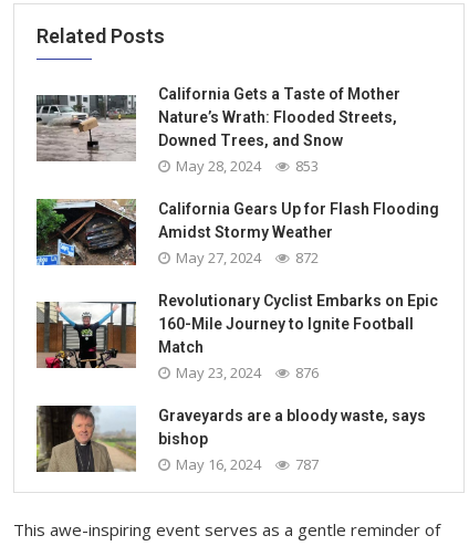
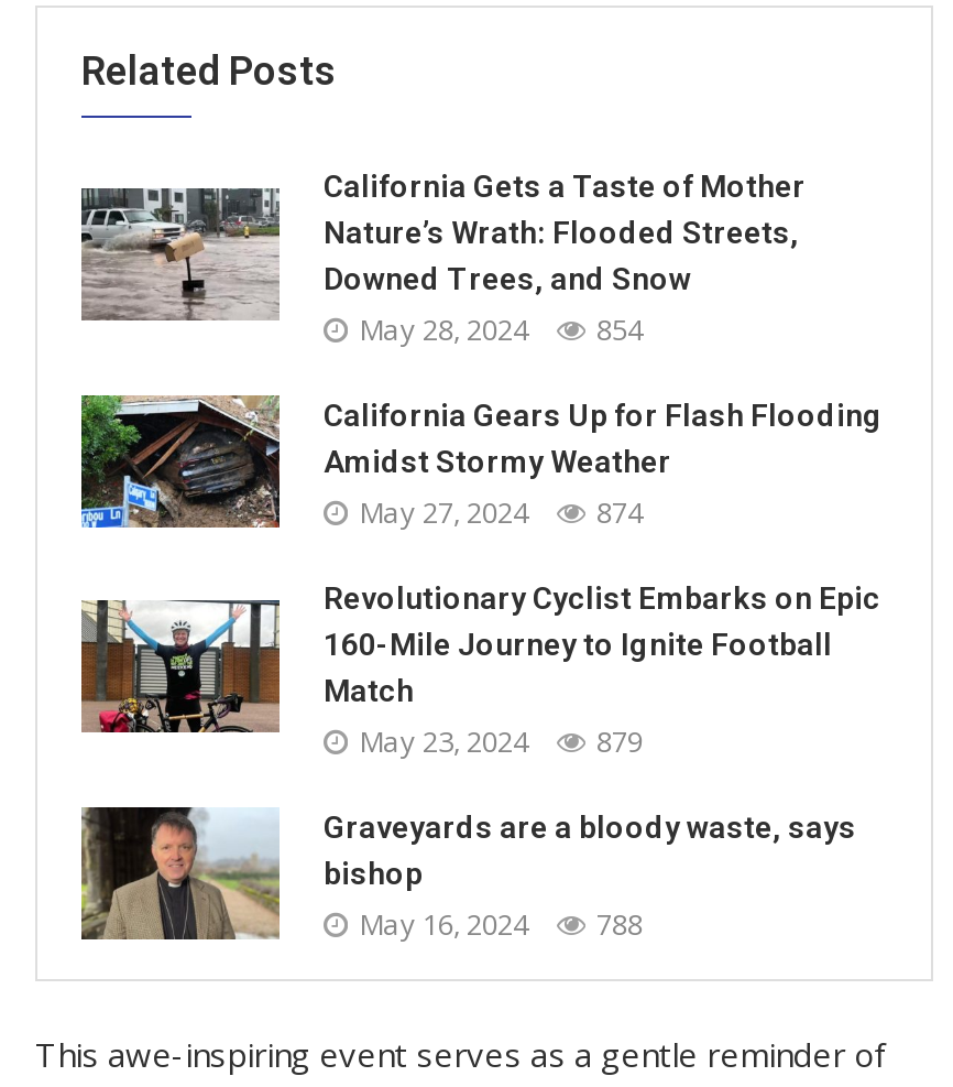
- May 28, 2024 853
+ May 28, 2024 854

- May 27, 2024 872
+ May 27, 2024 874

- May 23, 2024 876
+ May 23, 2024 879

- May 16, 2024 787
+ May 16, 2024 788
